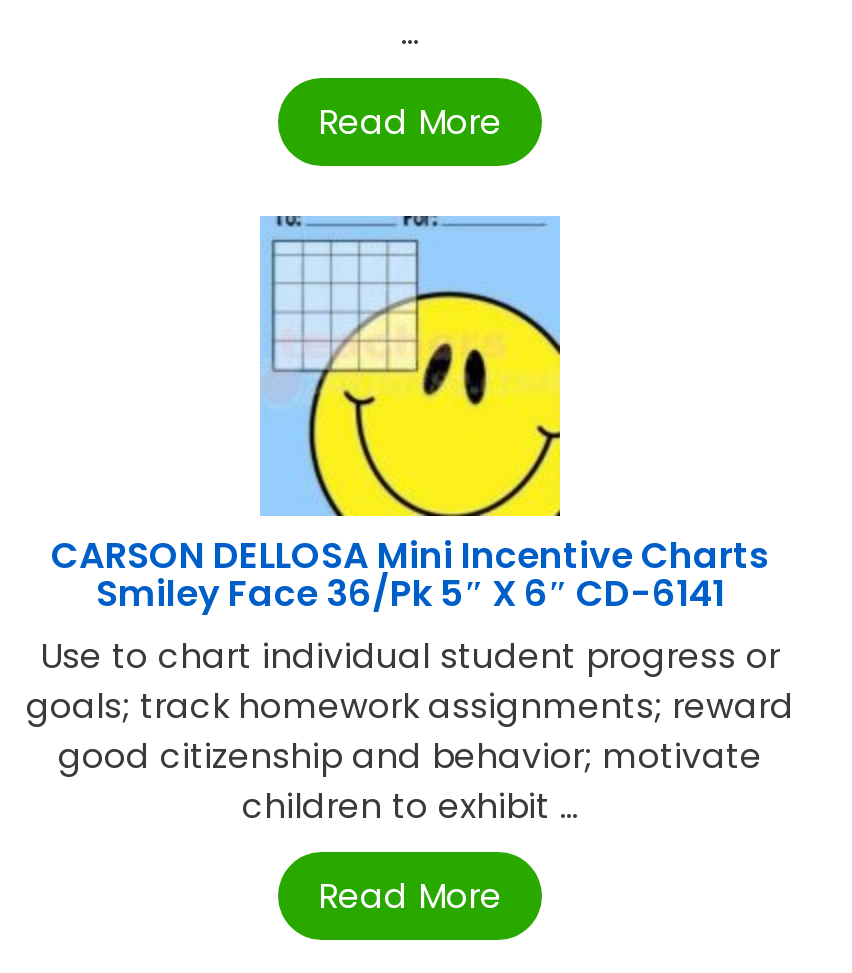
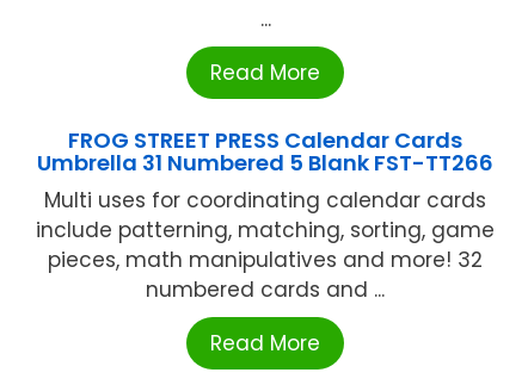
- CARSON DELLOSA Mini Incentive Charts
- Smiley Face 36/Pk 5″ X 6″ CD-6141
- Use to chart individual student progress or
- goals; track homework assignments; reward
- good citizenship and behavior; motivate
- children to exhibit ...
+ FROG STREET PRESS Calendar Cards
+ Umbrella 31 Numbered 5 Blank FST-TT266
+ Multi uses for coordinating calendar cards
+ include patterning, matching, sorting, game
+ pieces, math manipulatives and more! 32
+ numbered cards and ...
